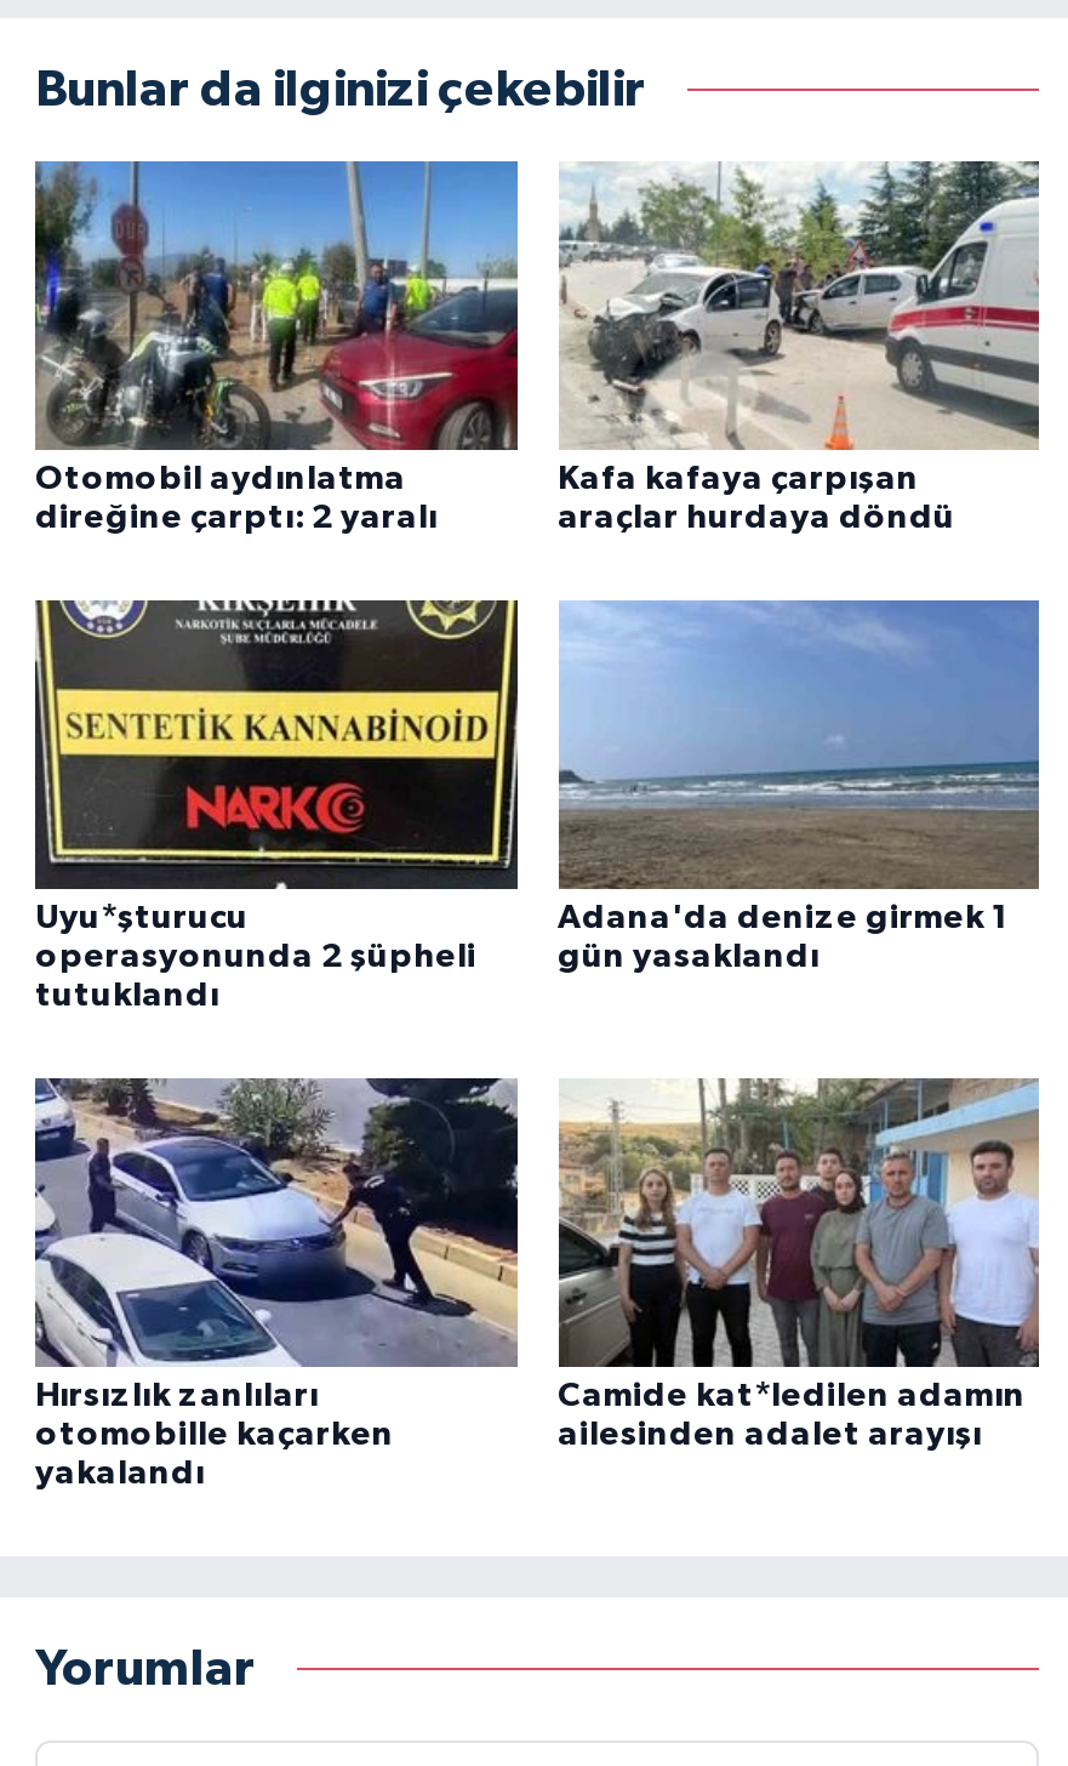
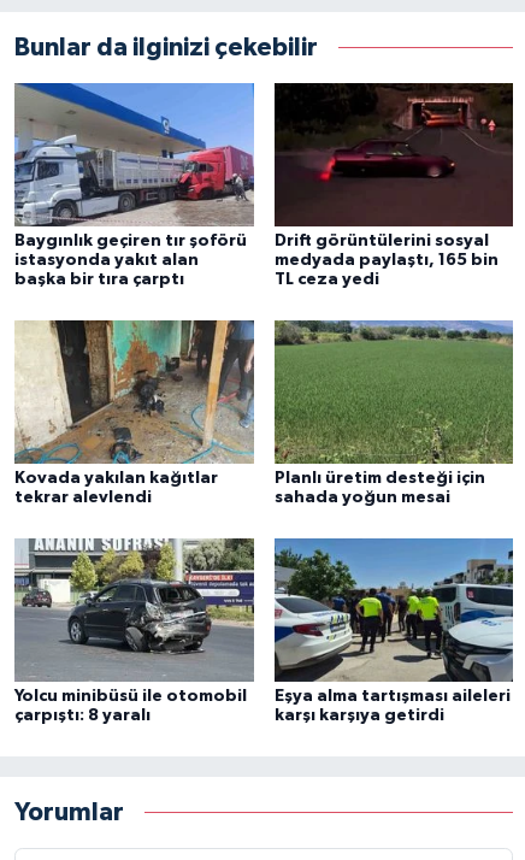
- [image]
- Otomobil aydınlatma
- direğine çarptı: 2 yaralı
+ [image]
+ Baygınlık geçiren tır şoförü
+ istasyonda yakıt alan
+ başka bir tıra çarptı

- [image]
- Kafa kafaya çarpışan
- araçlar hurdaya döndü
+ [image]
+ Drift görüntülerini sosyal
+ medyada paylaştı, 165 bin
+ TL ceza yedi

- [image]
- Uyu*şturucu
- operasyonunda 2 şüpheli
- tutuklandı
+ [image]
+ Kovada yakılan kağıtlar
+ tekrar alevlendi

- [image]
- Adana'da denize girmek 1
- gün yasaklandı
+ [image]
+ Planlı üretim desteği için
+ sahada yoğun mesai

- [image]
- Hırsızlık zanlıları
- otomobille kaçarken
- yakalandı
+ [image]
+ Yolcu minibüsü ile otomobil
+ çarpıştı: 8 yaralı

- [image]
- Camide kat*ledilen adamın
- ailesinden adalet arayışı
+ [image]
+ Eşya alma tartışması aileleri
+ karşı karşıya getirdi
